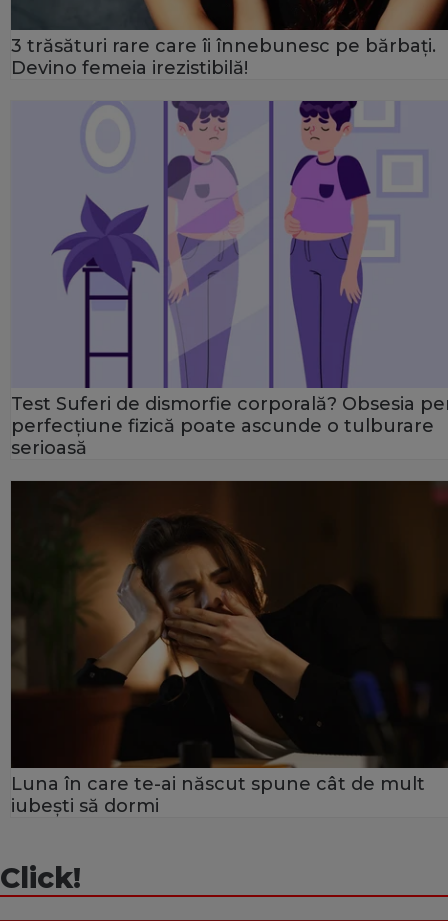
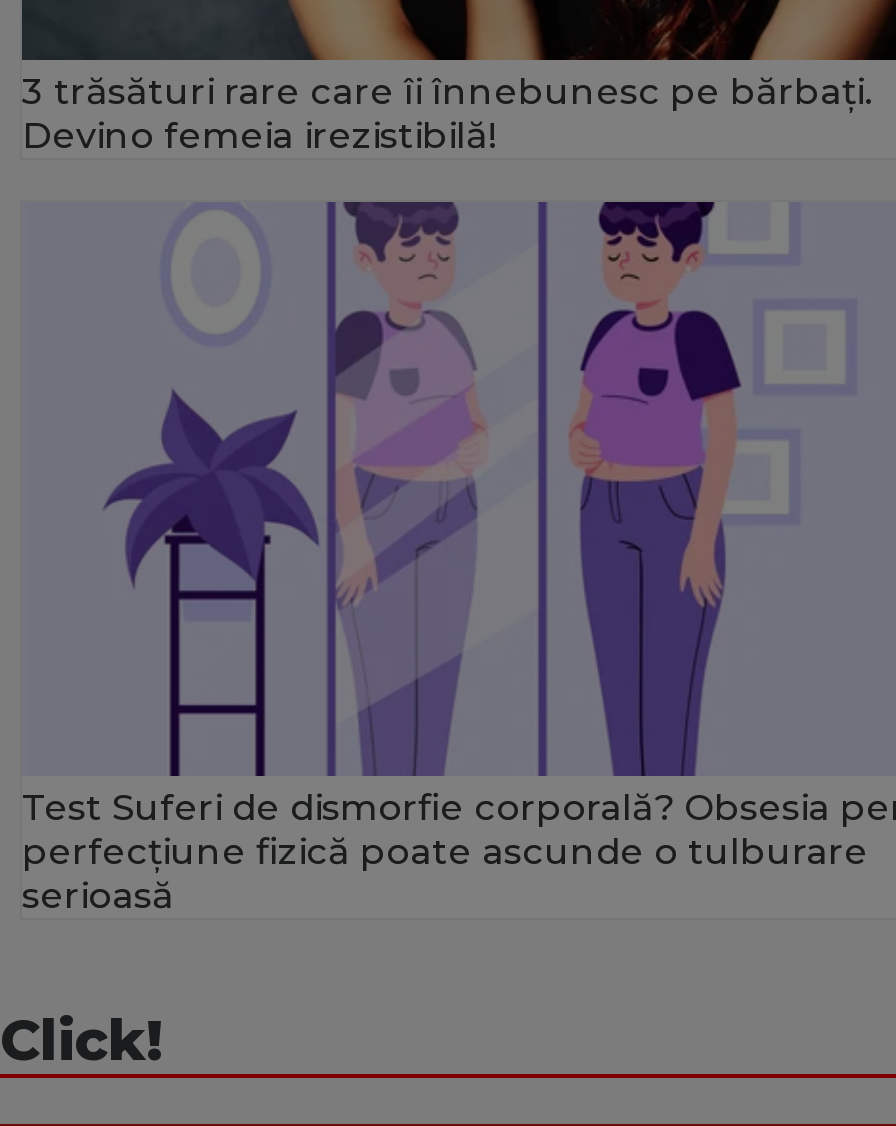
- [image]
- Luna în care te-ai născut spune cât de mult
- iubești să dormi
